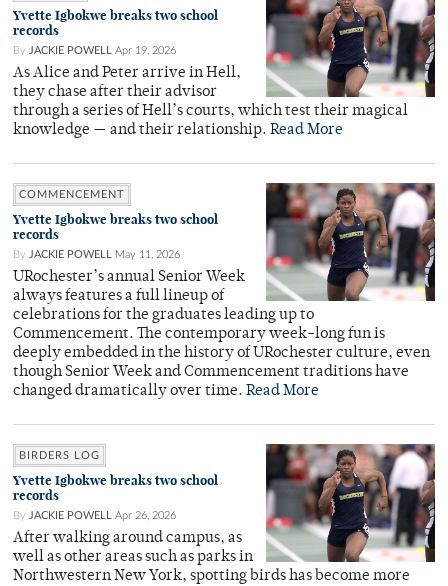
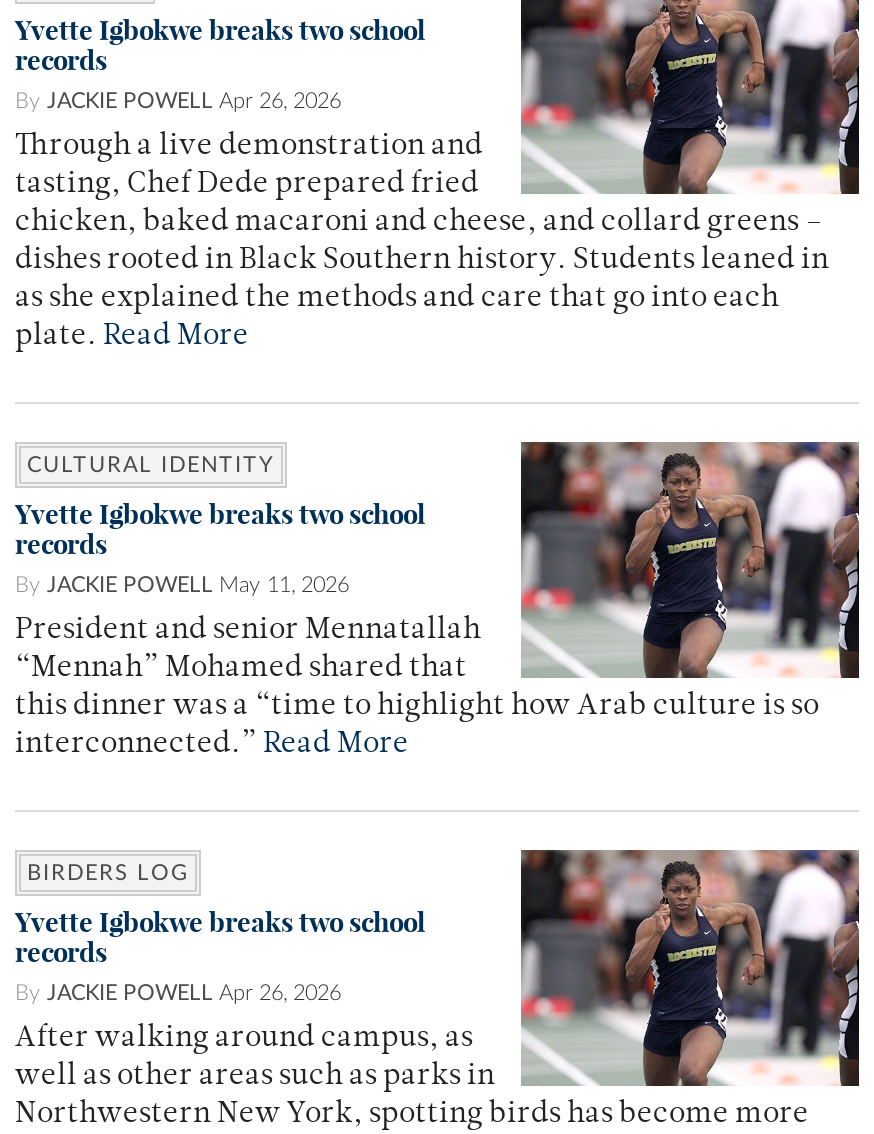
- By JACKIE POWELL Apr 19, 2026
+ By JACKIE POWELL Apr 26, 2026

- As Alice and Peter arrive in Hell,
- they chase after their advisor
- through a series of Hell’s courts, which test their magical
- knowledge — and their relationship. Read More
+ Through a live demonstration and
+ tasting, Chef Dede prepared fried
+ chicken, baked macaroni and cheese, and collard greens –
+ dishes rooted in Black Southern history. Students leaned in
+ as she explained the methods and care that go into each
+ plate. Read More

- COMMENCEMENT
+ CULTURAL IDENTITY

moved down: Yvette Igbokwe breaks two school | records | By JACKIE POWELL May 11, 2026

- URochester’s annual Senior Week
- always features a full lineup of
- celebrations for the graduates leading up to
- Commencement. The contemporary week-long fun is
- deeply embedded in the history of URochester culture, even
- though Senior Week and Commencement traditions have
- changed dramatically over time. Read More
+ President and senior Mennatallah
+ “Mennah” Mohamed shared that
+ this dinner was a “time to highlight how Arab culture is so
+ interconnected.” Read More
